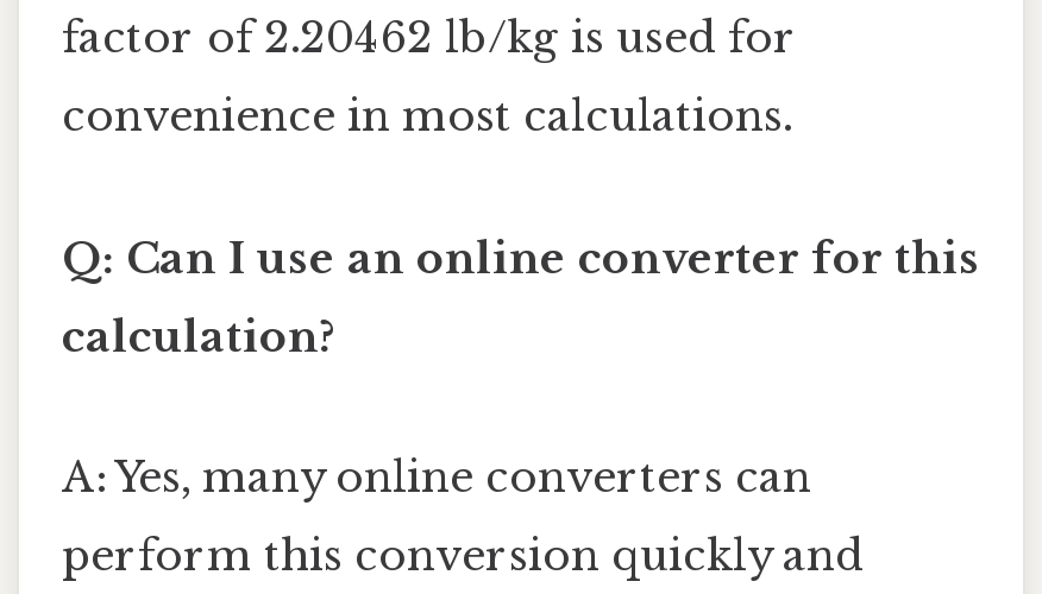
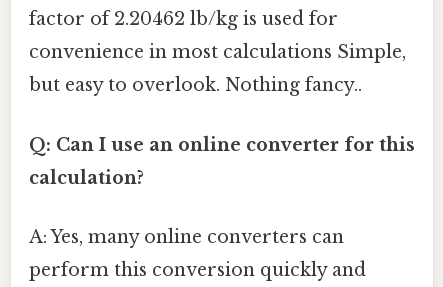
- convenience in most calculations.
+ convenience in most calculations Simple,
+ but easy to overlook. Nothing fancy..
